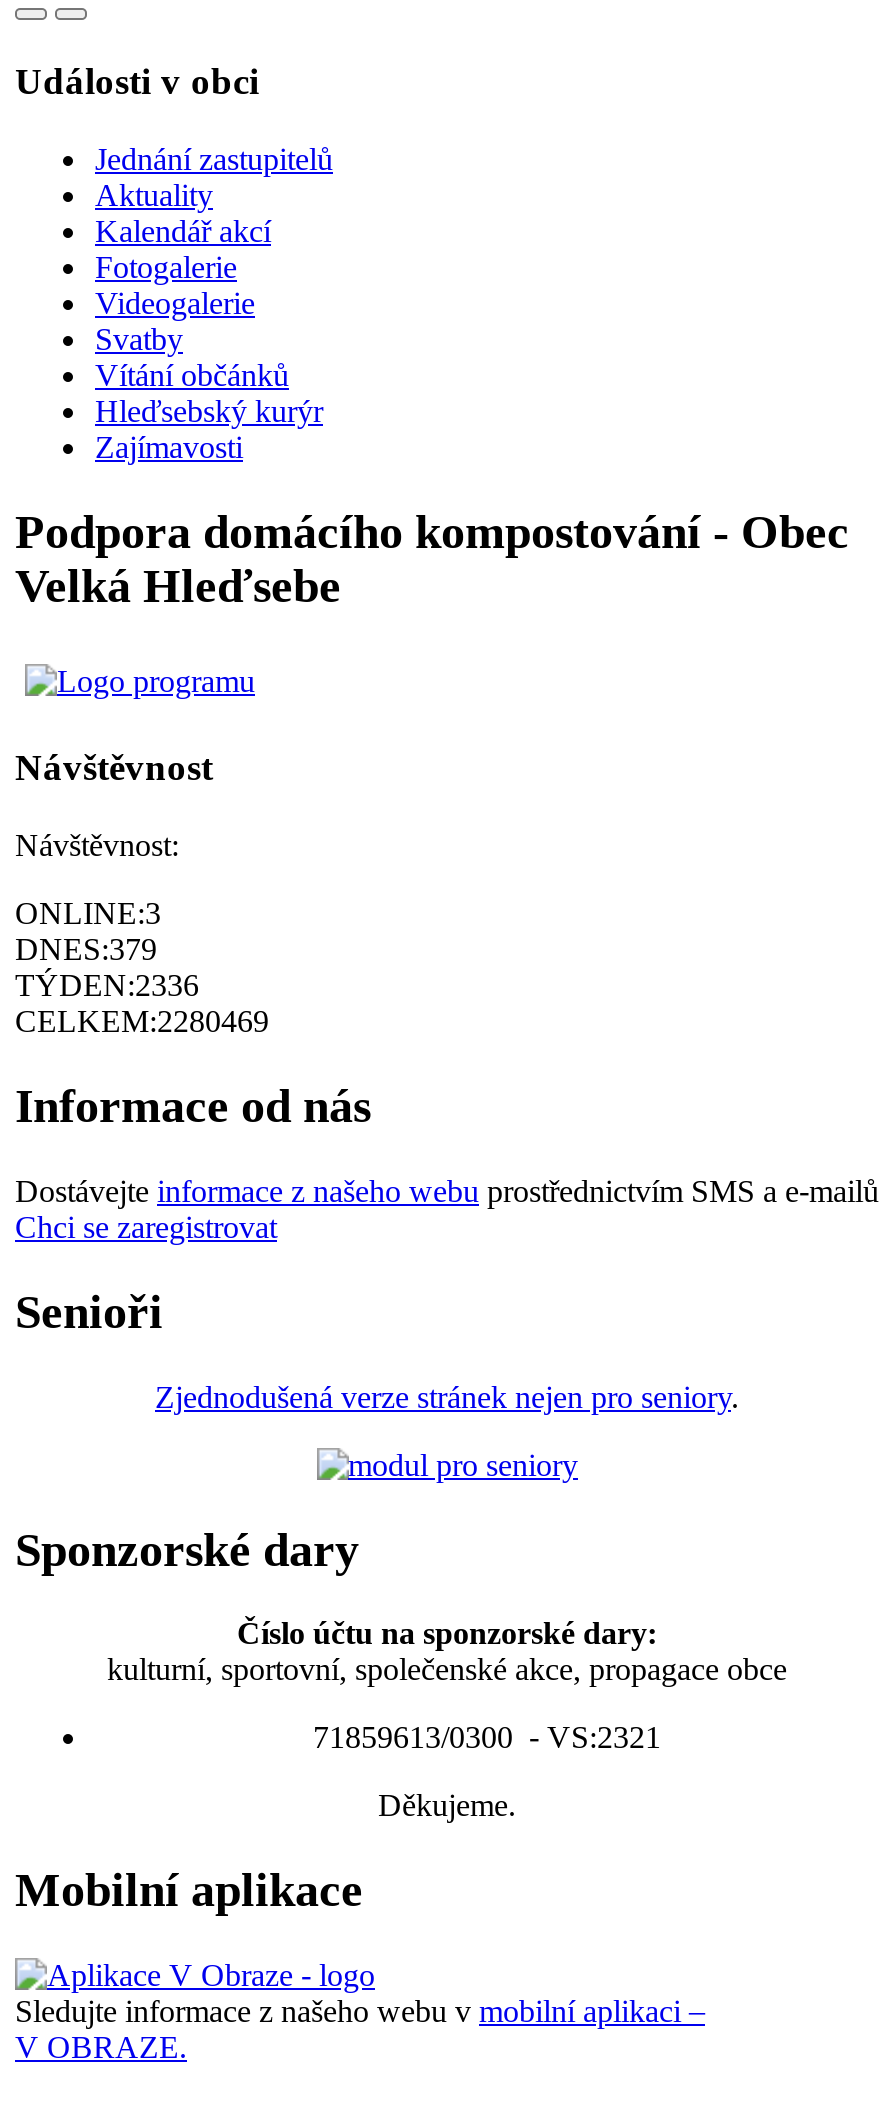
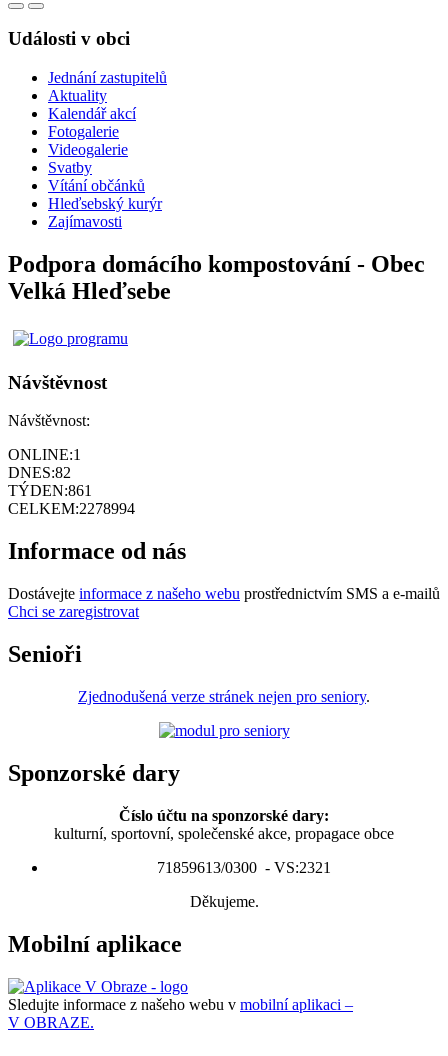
- ONLINE:3
+ ONLINE:1

- DNES:379
+ DNES:82

- TÝDEN:2336
+ TÝDEN:861

- CELKEM:2280469
+ CELKEM:2278994
